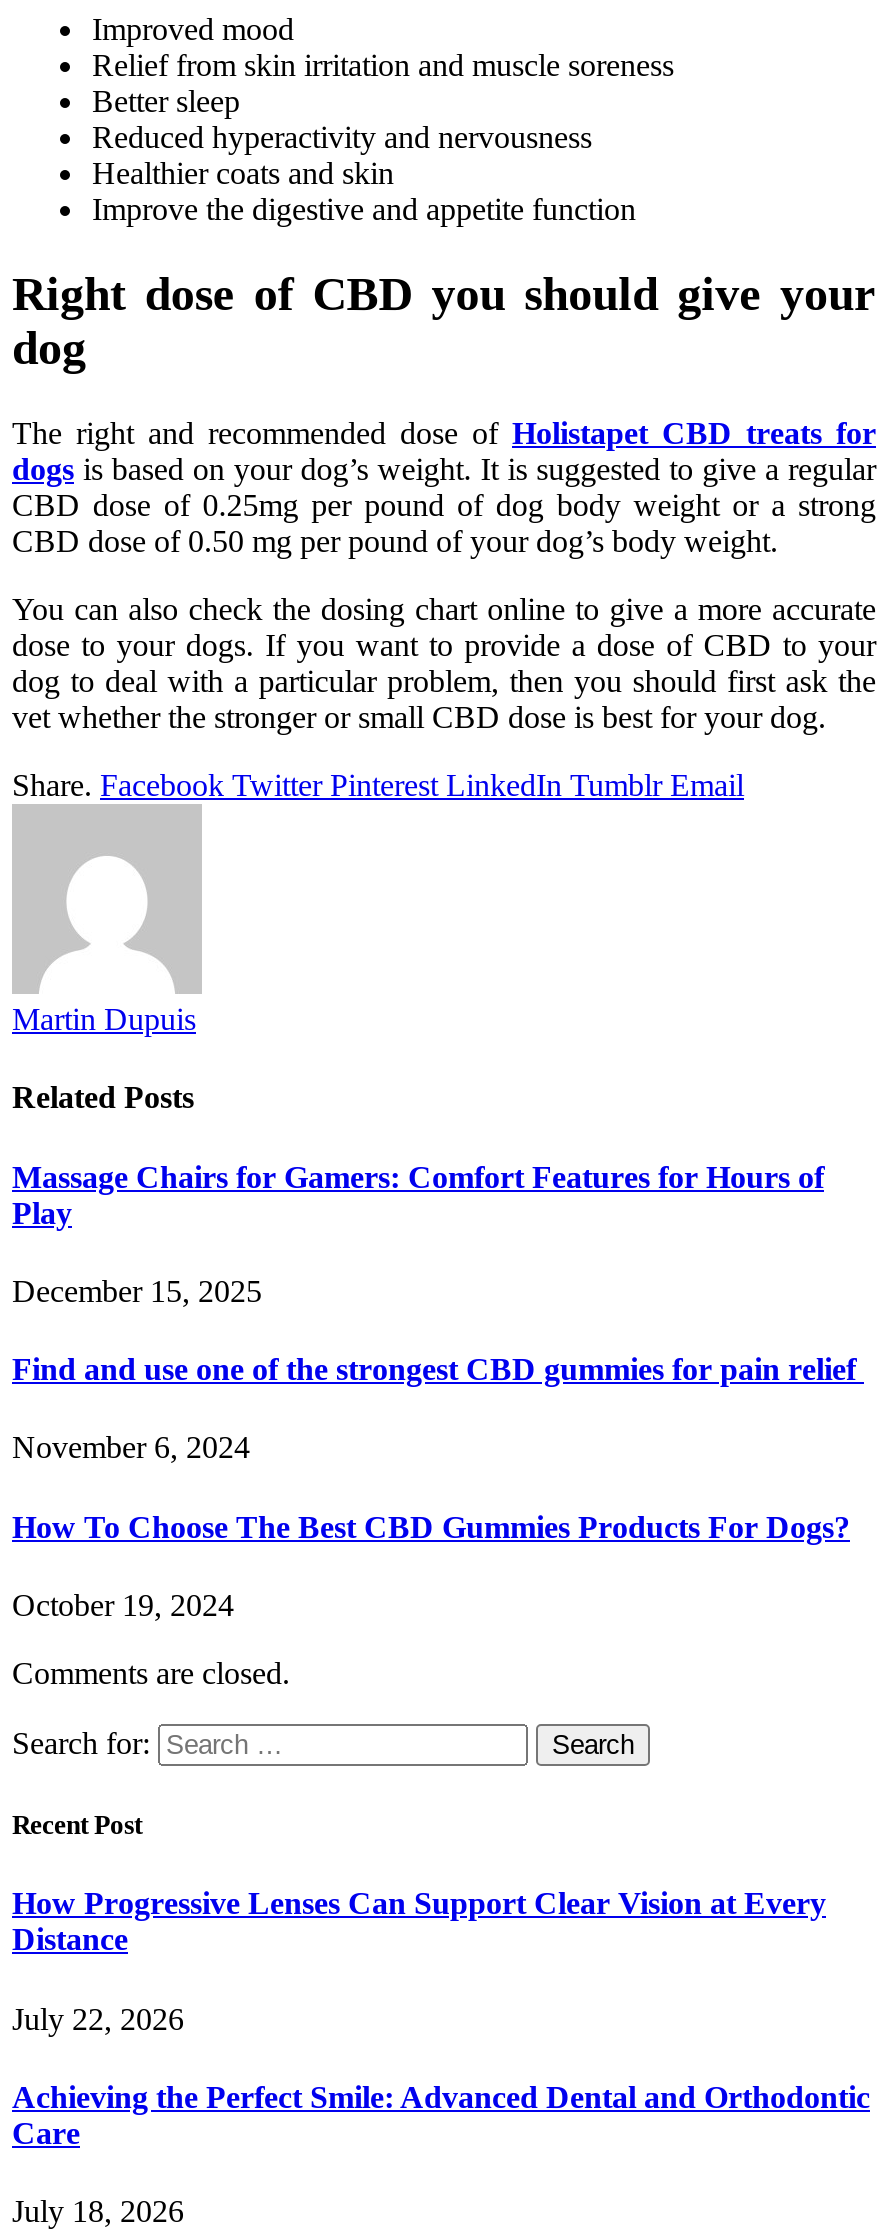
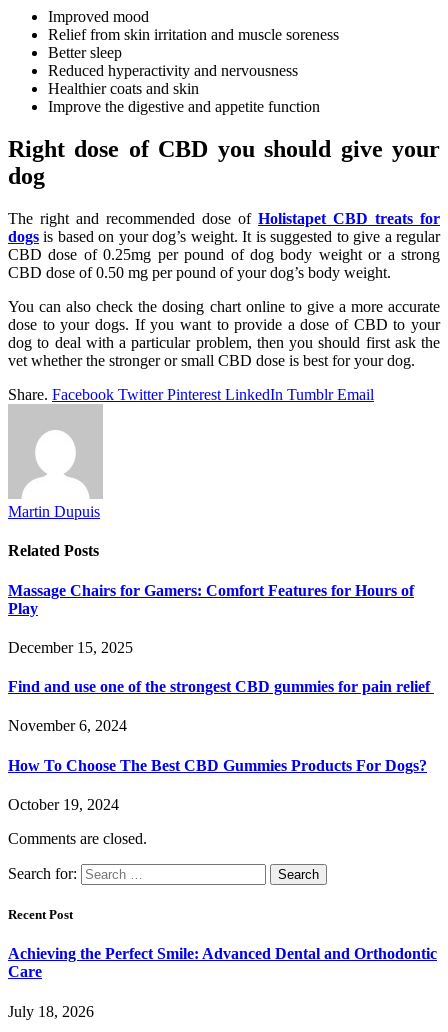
- How Progressive Lenses Can Support Clear Vision at Every
- Distance
- July 22, 2026
